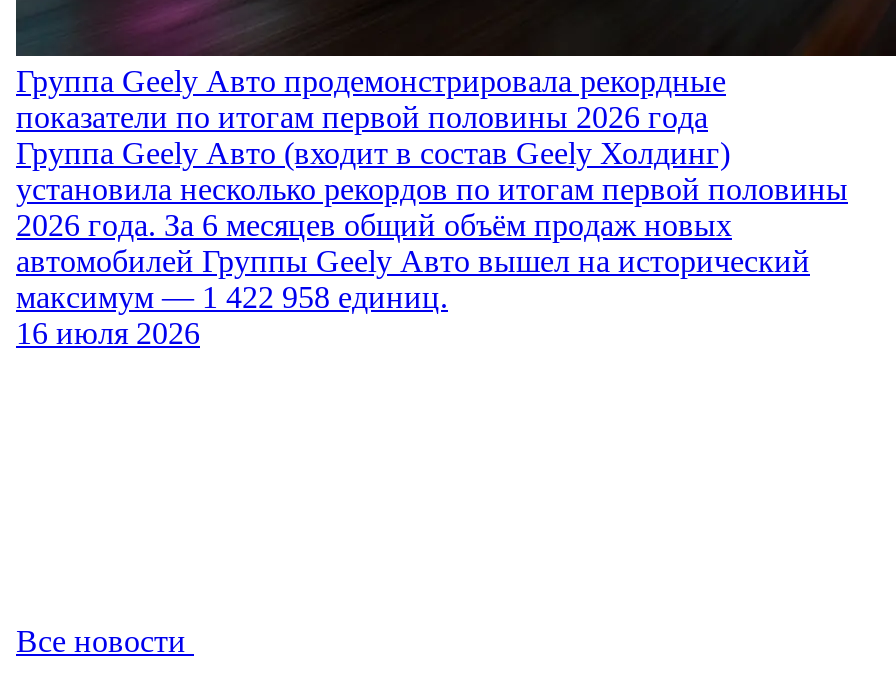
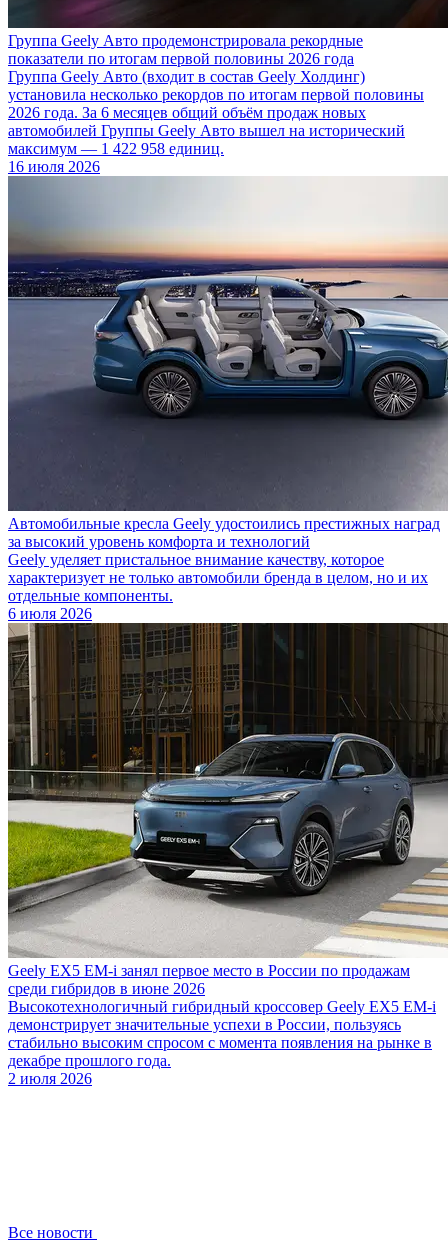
+ [image]
+ Geely EX5 EM-i занял первое место в России по продажам
+ среди гибридов в июне 2026
+ Высокотехнологичный гибридный кроссовер Geely EX5 EM-i
+ демонстрирует значительные успехи в России, пользуясь
+ стабильно высоким спросом с момента появления на рынке в
+ декабре прошлого года.
+ 2 июля 2026

+ [image]
+ Автомобильные кресла Geely удостоились престижных наград
+ за высокий уровень комфорта и технологий
+ Geely уделяет пристальное внимание качеству, которое
+ характеризует не только автомобили бренда в целом, но и их
+ отдельные компоненты.
+ 6 июля 2026
